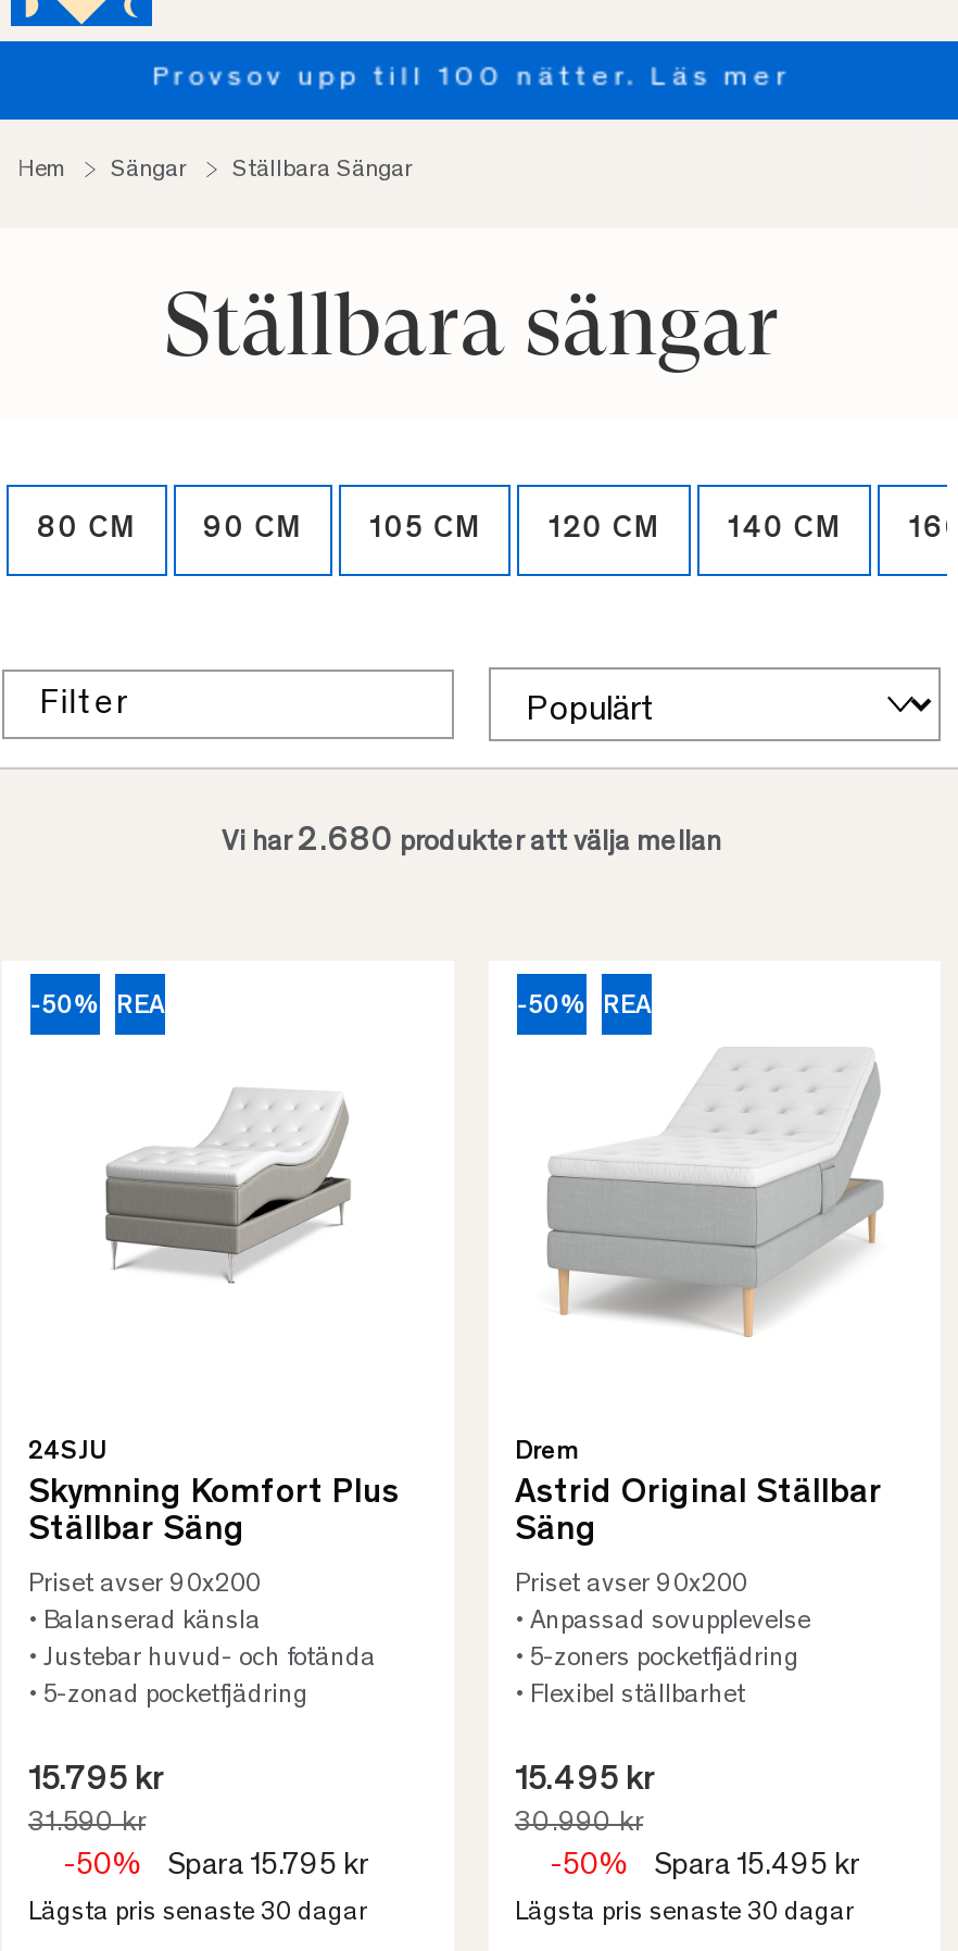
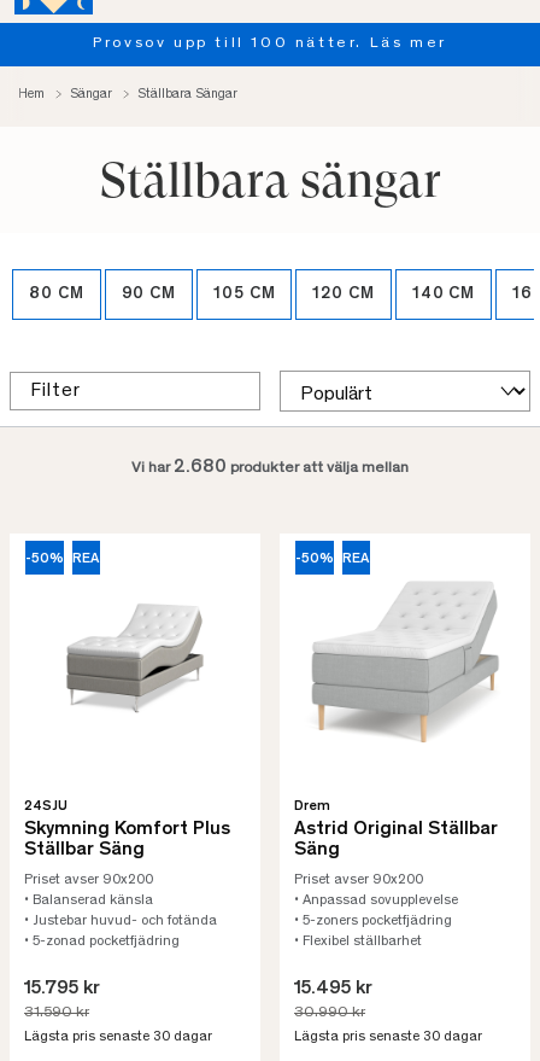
- -50%
- Spara 15.795 kr

- -50%
- Spara 15.495 kr
